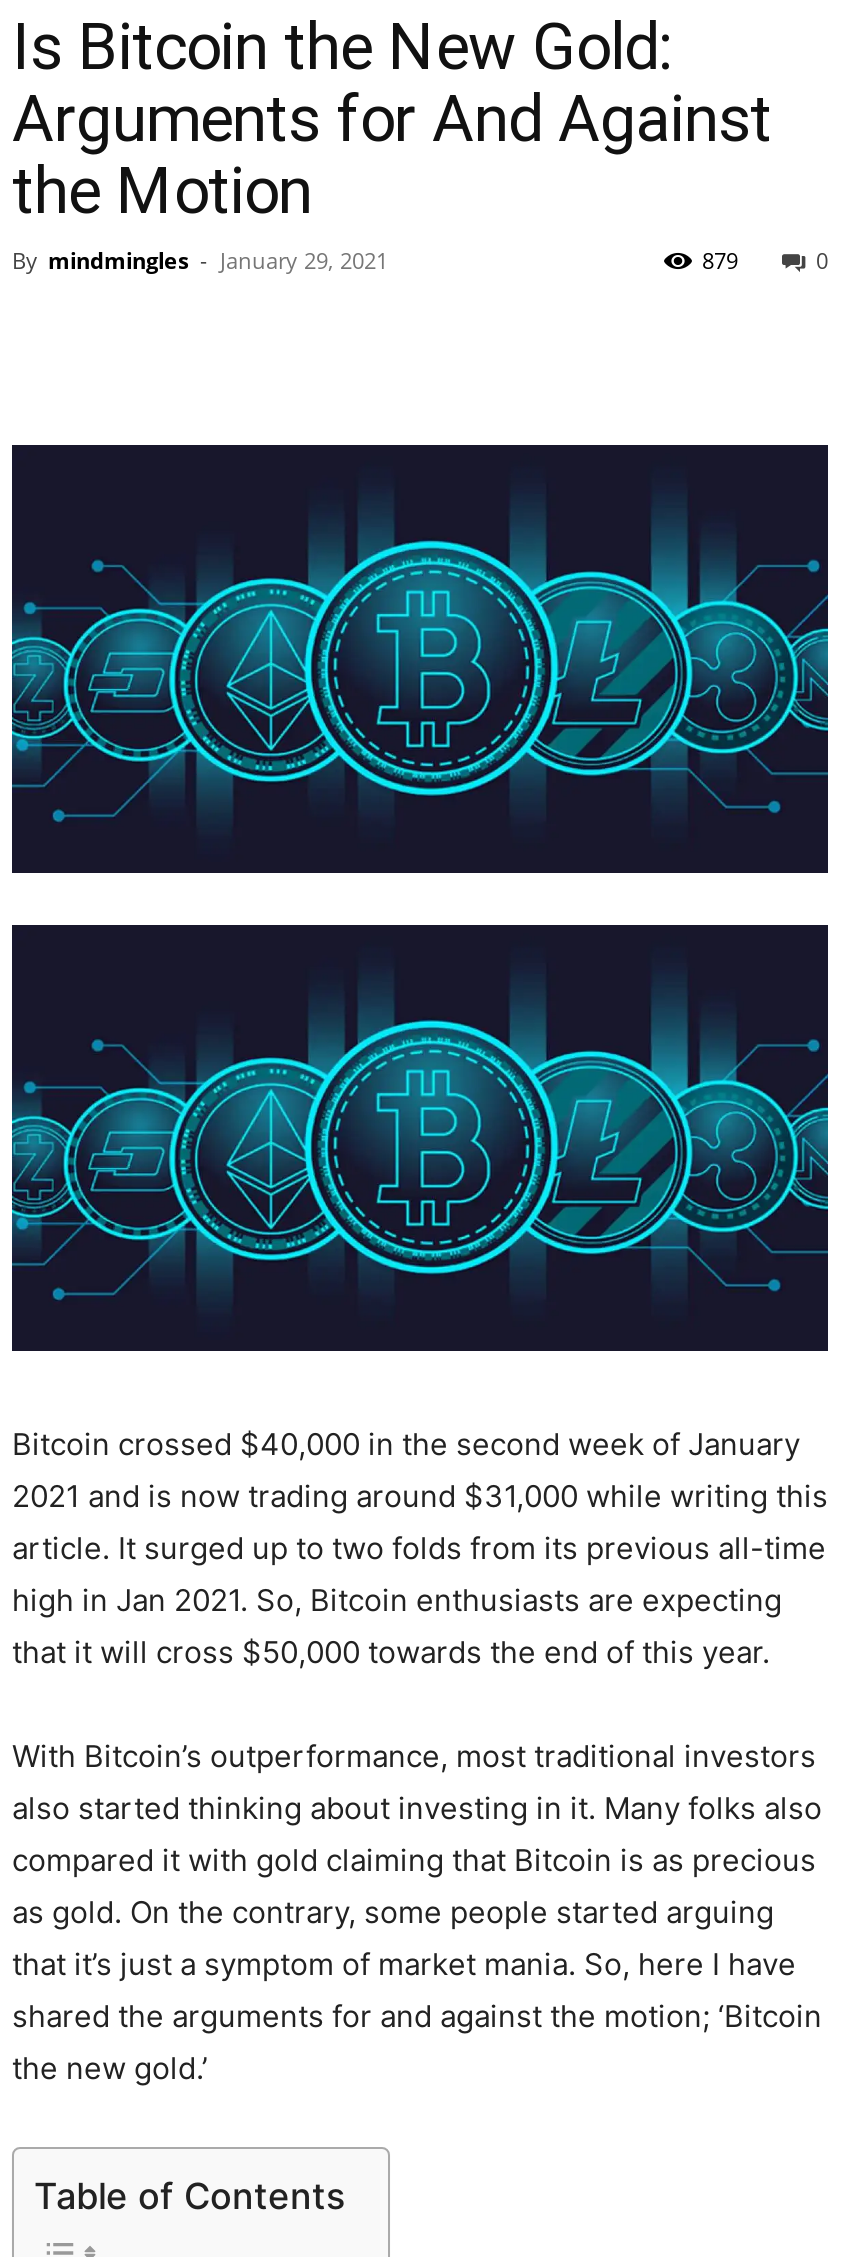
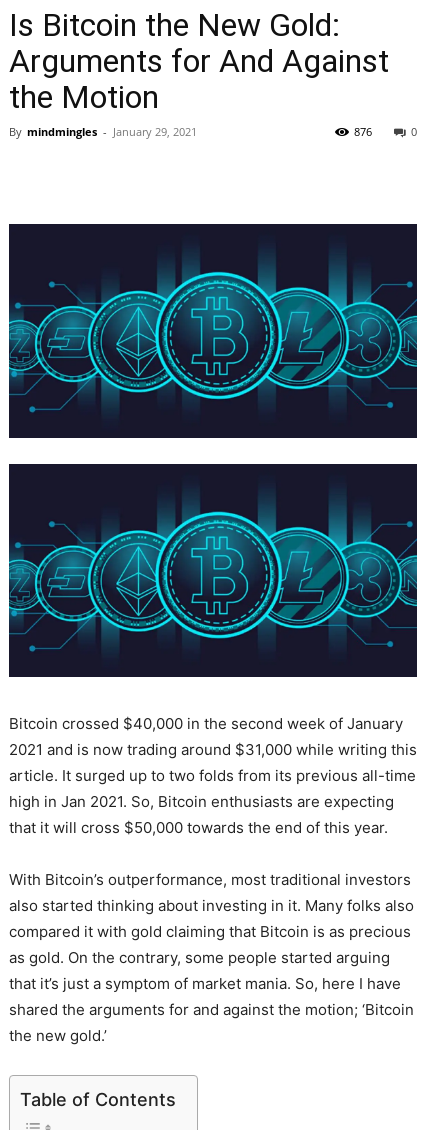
- 879
+ 876
